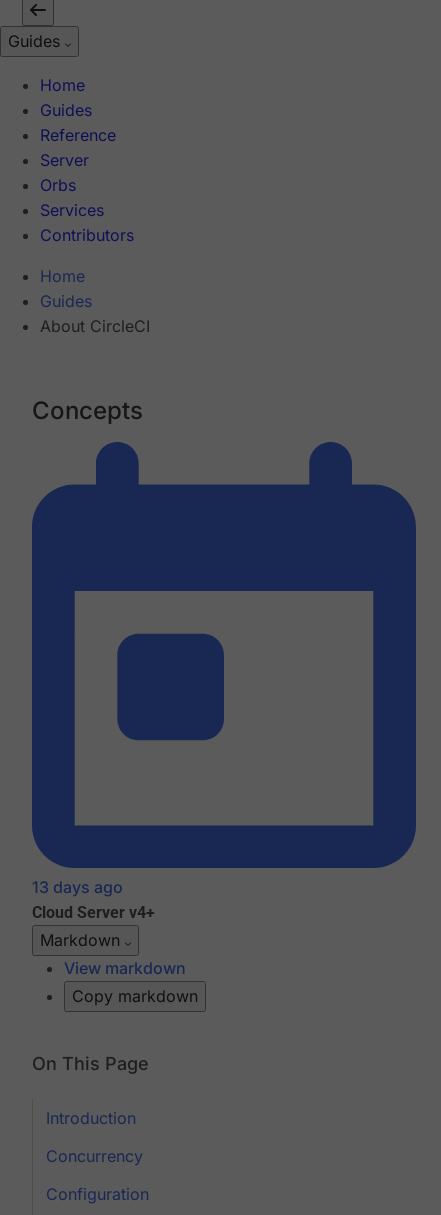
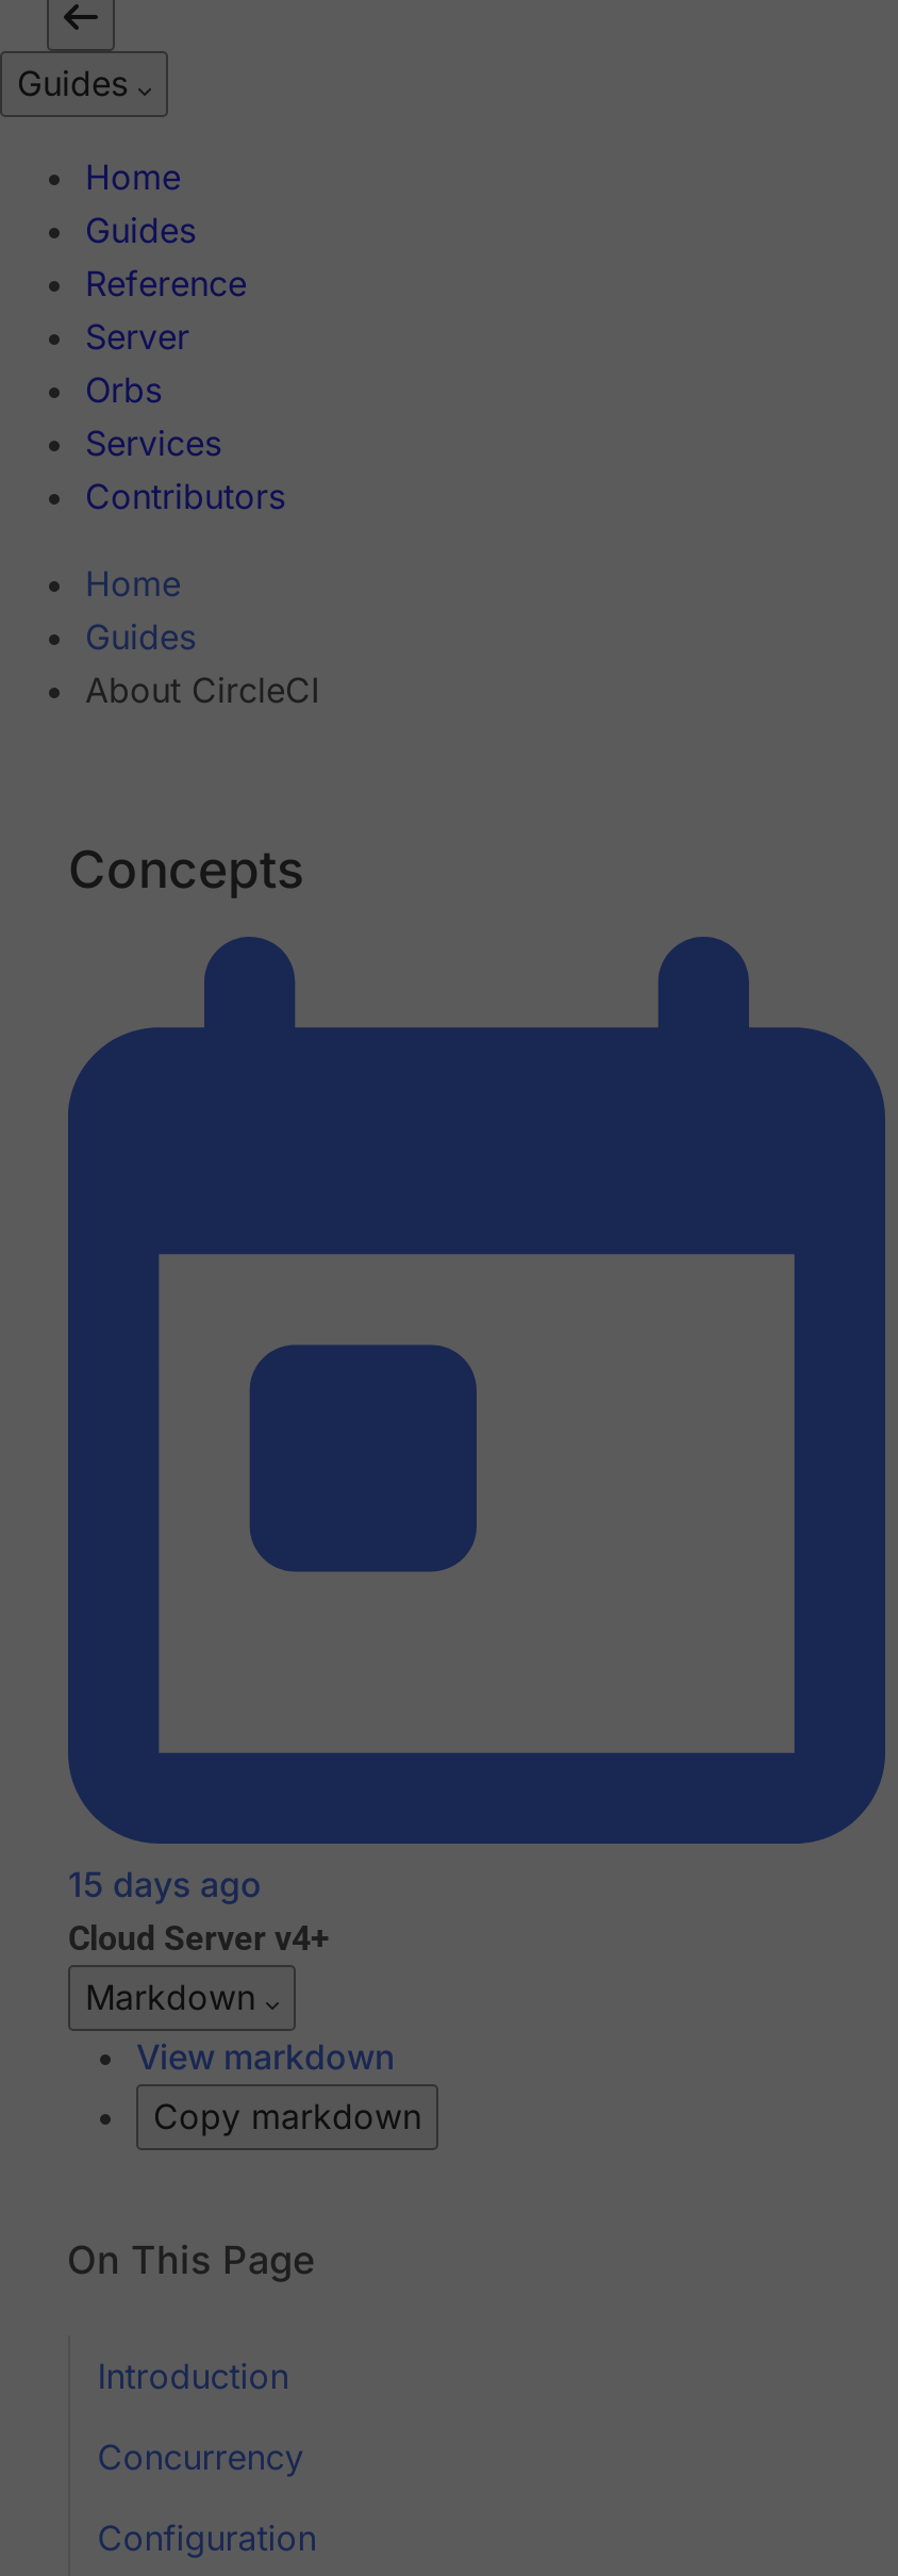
- 13 days ago
+ 15 days ago
